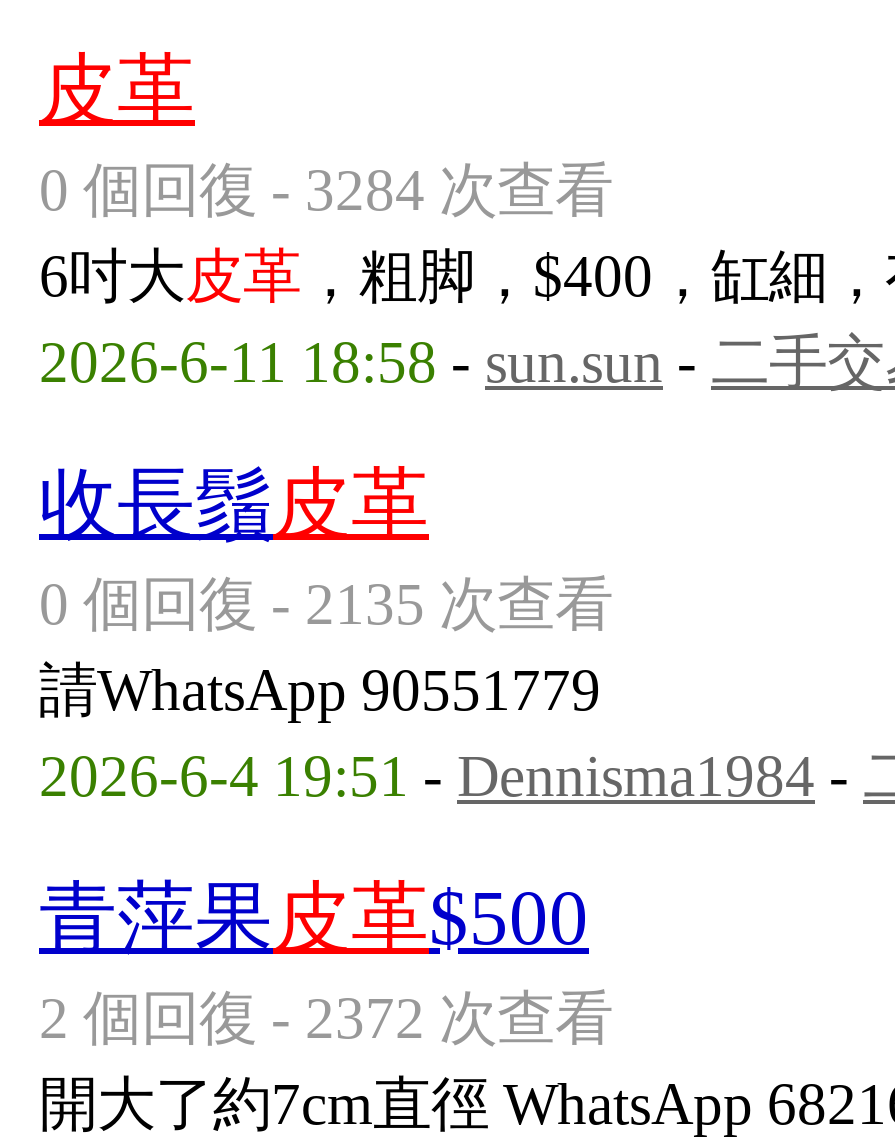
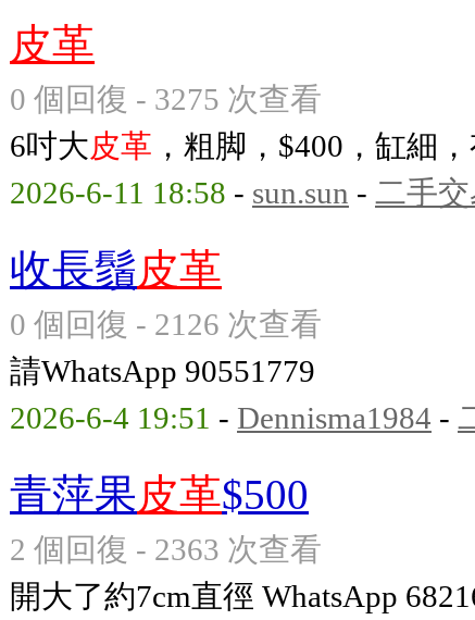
- 0 個回復 - 3284 次查看
+ 0 個回復 - 3275 次查看

- 0 個回復 - 2135 次查看
+ 0 個回復 - 2126 次查看

- 2 個回復 - 2372 次查看
+ 2 個回復 - 2363 次查看
